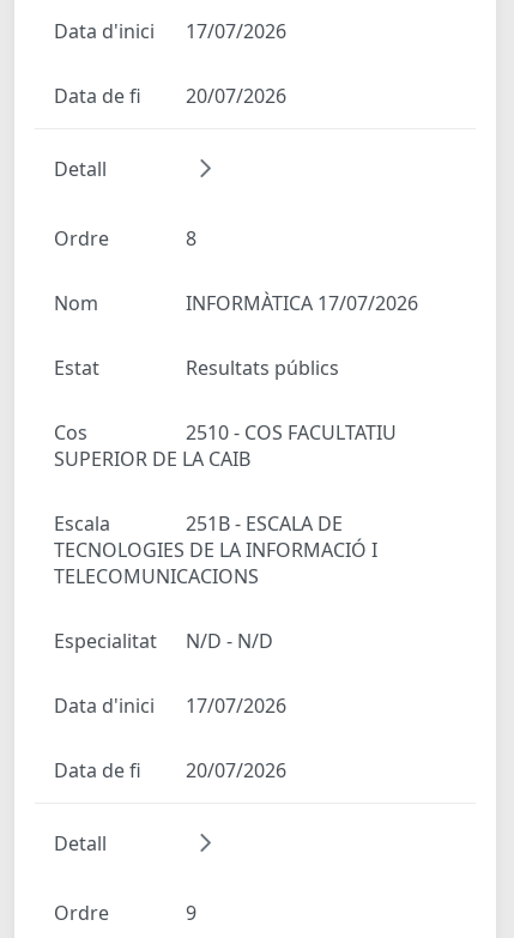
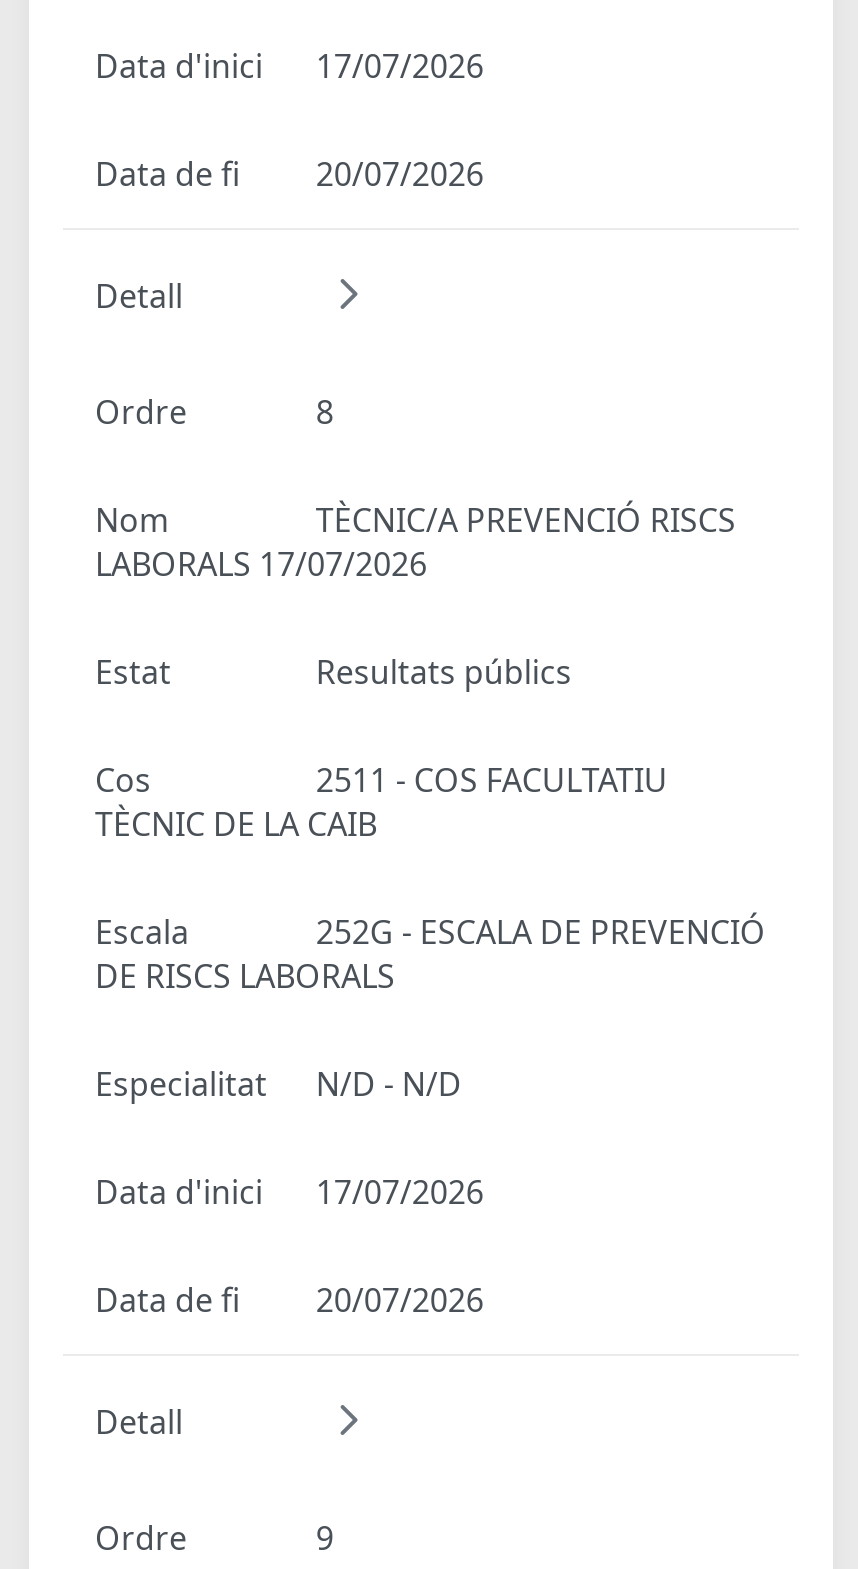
- INFORMÀTICA 17/07/2026
+ TÈCNIC/A PREVENCIÓ RISCS
+ LABORALS 17/07/2026

moved down: Estat | Resultats públics | Cos

- 2510 - COS FACULTATIU
+ 2511 - COS FACULTATIU

- SUPERIOR DE LA CAIB
+ TÈCNIC DE LA CAIB

- 251B - ESCALA DE
- TECNOLOGIES DE LA INFORMACIÓ I
- TELECOMUNICACIONS
+ 252G - ESCALA DE PREVENCIÓ
+ DE RISCS LABORALS

moved down: Escala
